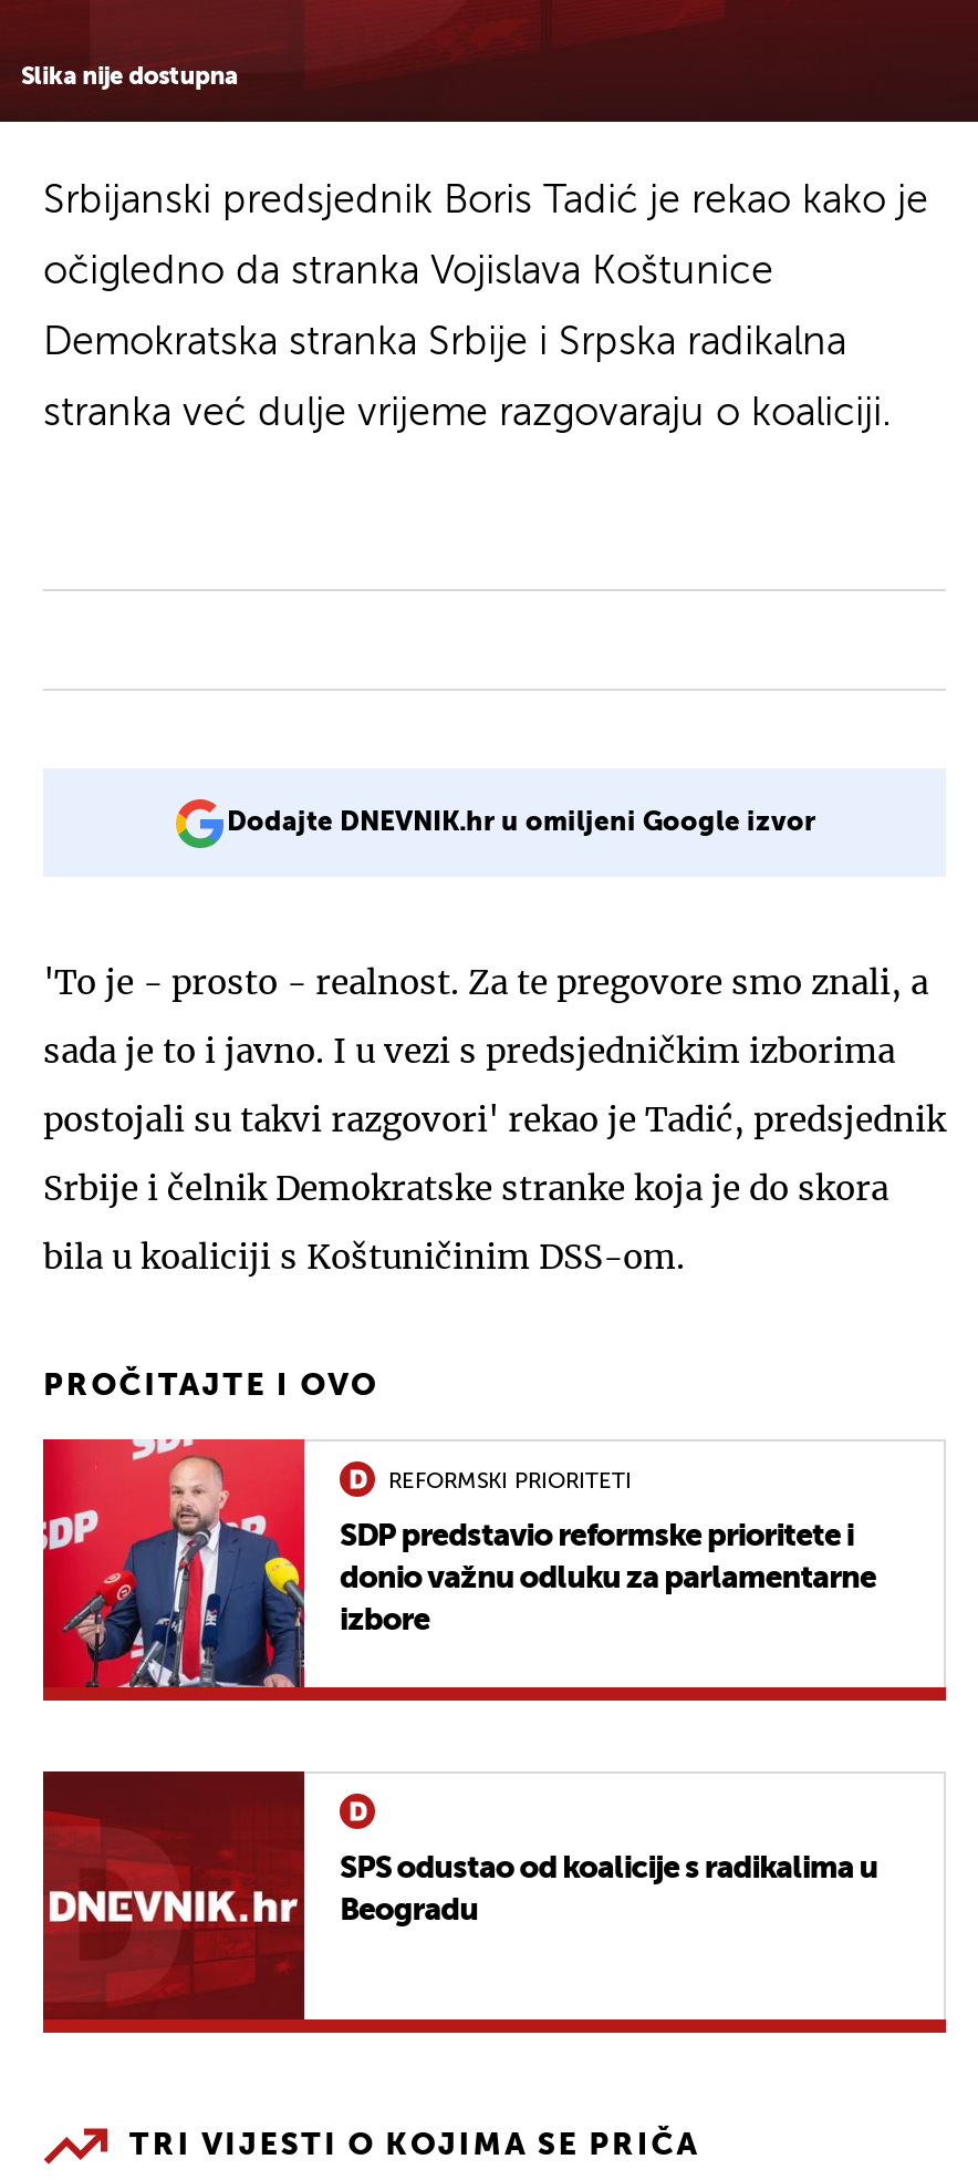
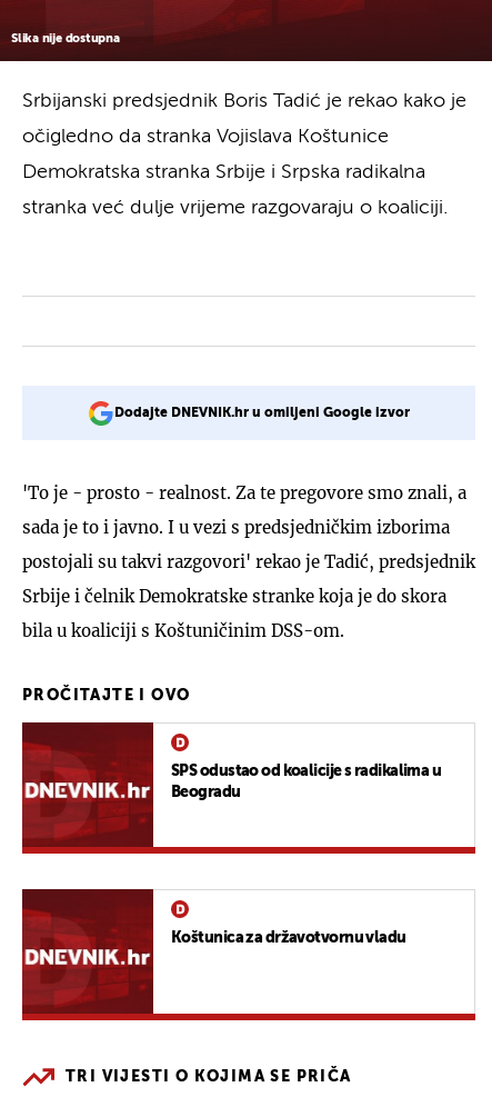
- [image]
- REFORMSKI PRIORITETI
- SDP predstavio reformske prioritete i
- donio važnu odluku za parlamentarne
- izbore

moved up: [image] | SPS odustao od koalicije s radikalima u | Beogradu

+ Koštunica za državotvornu vladu
